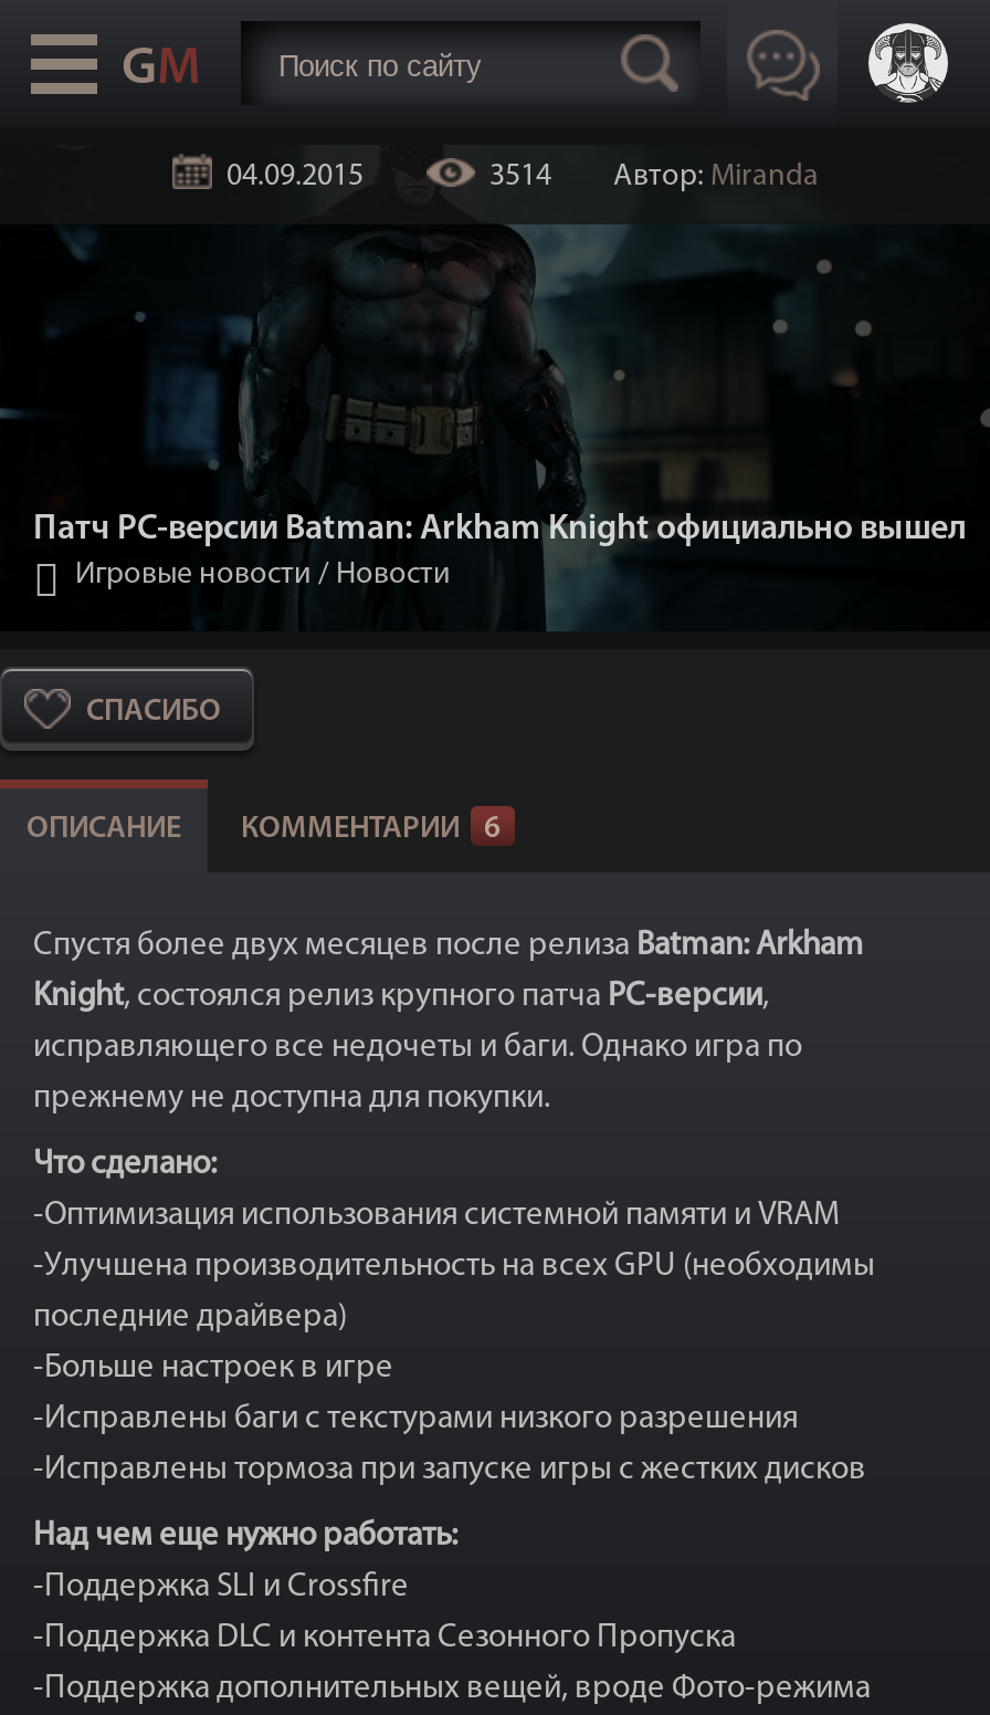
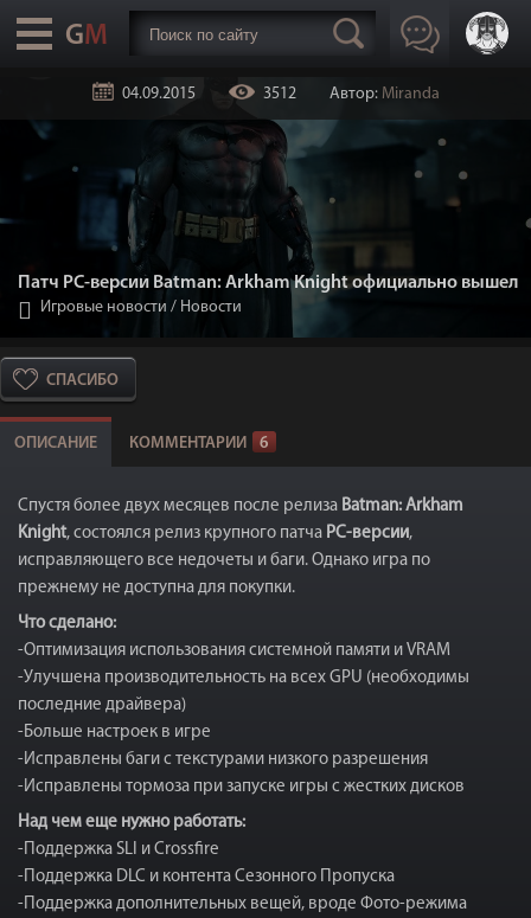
- 3514 Автор: Miranda
+ 3512 Автор: Miranda
